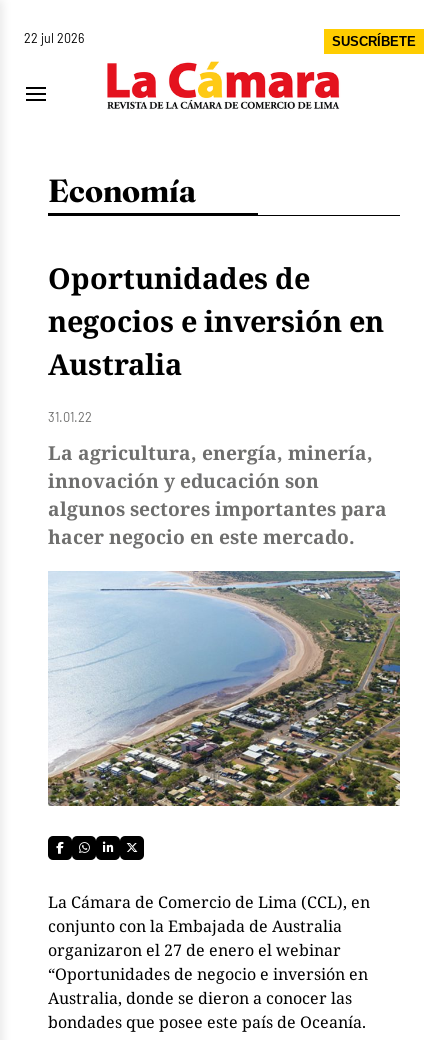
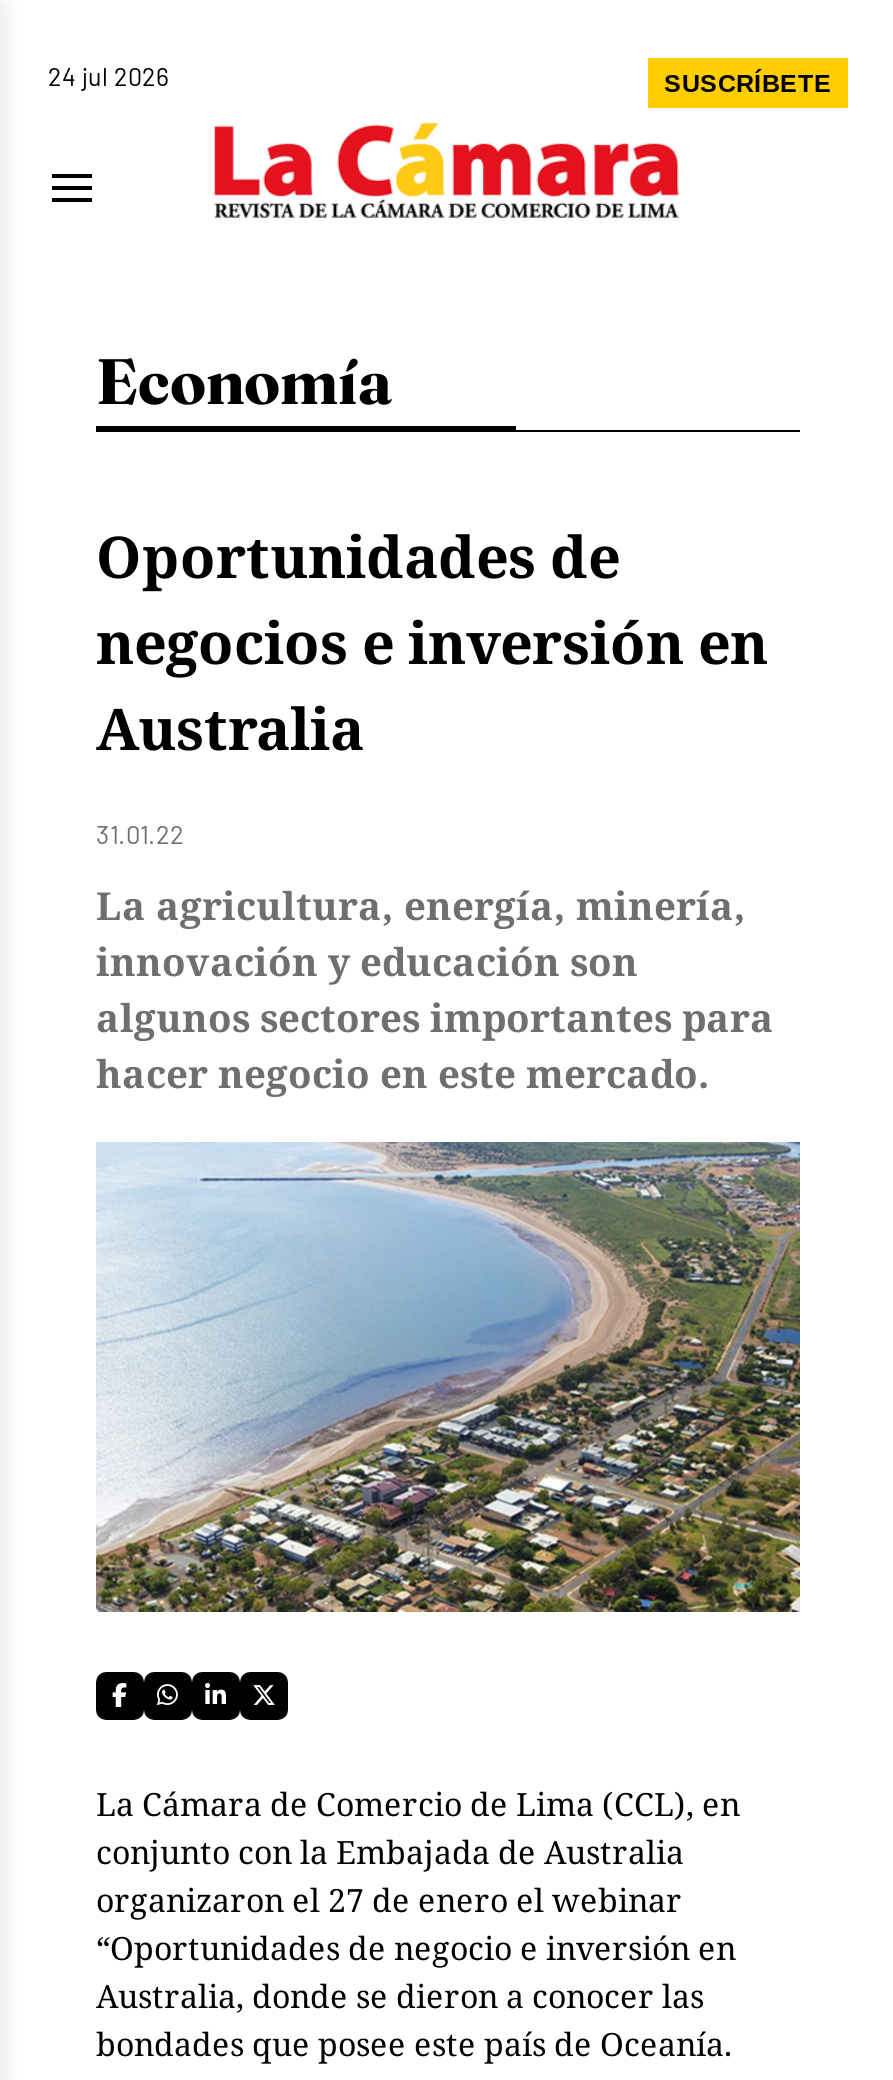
- 22 jul 2026
+ 24 jul 2026
